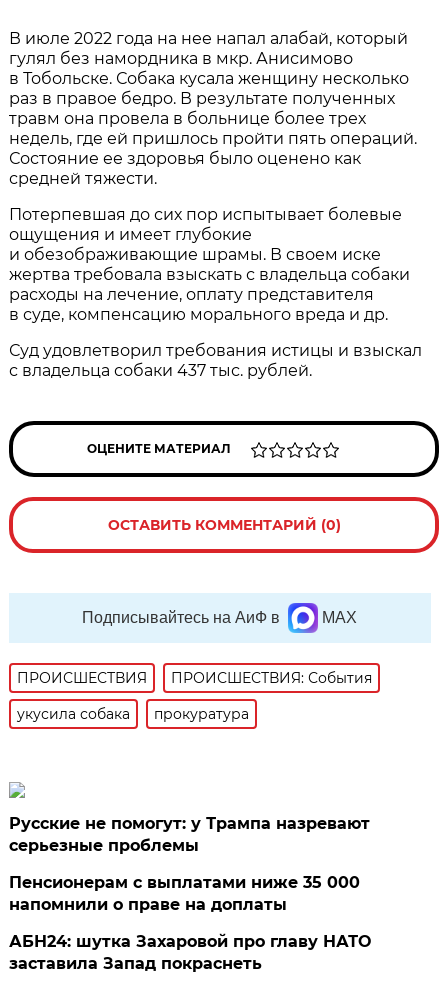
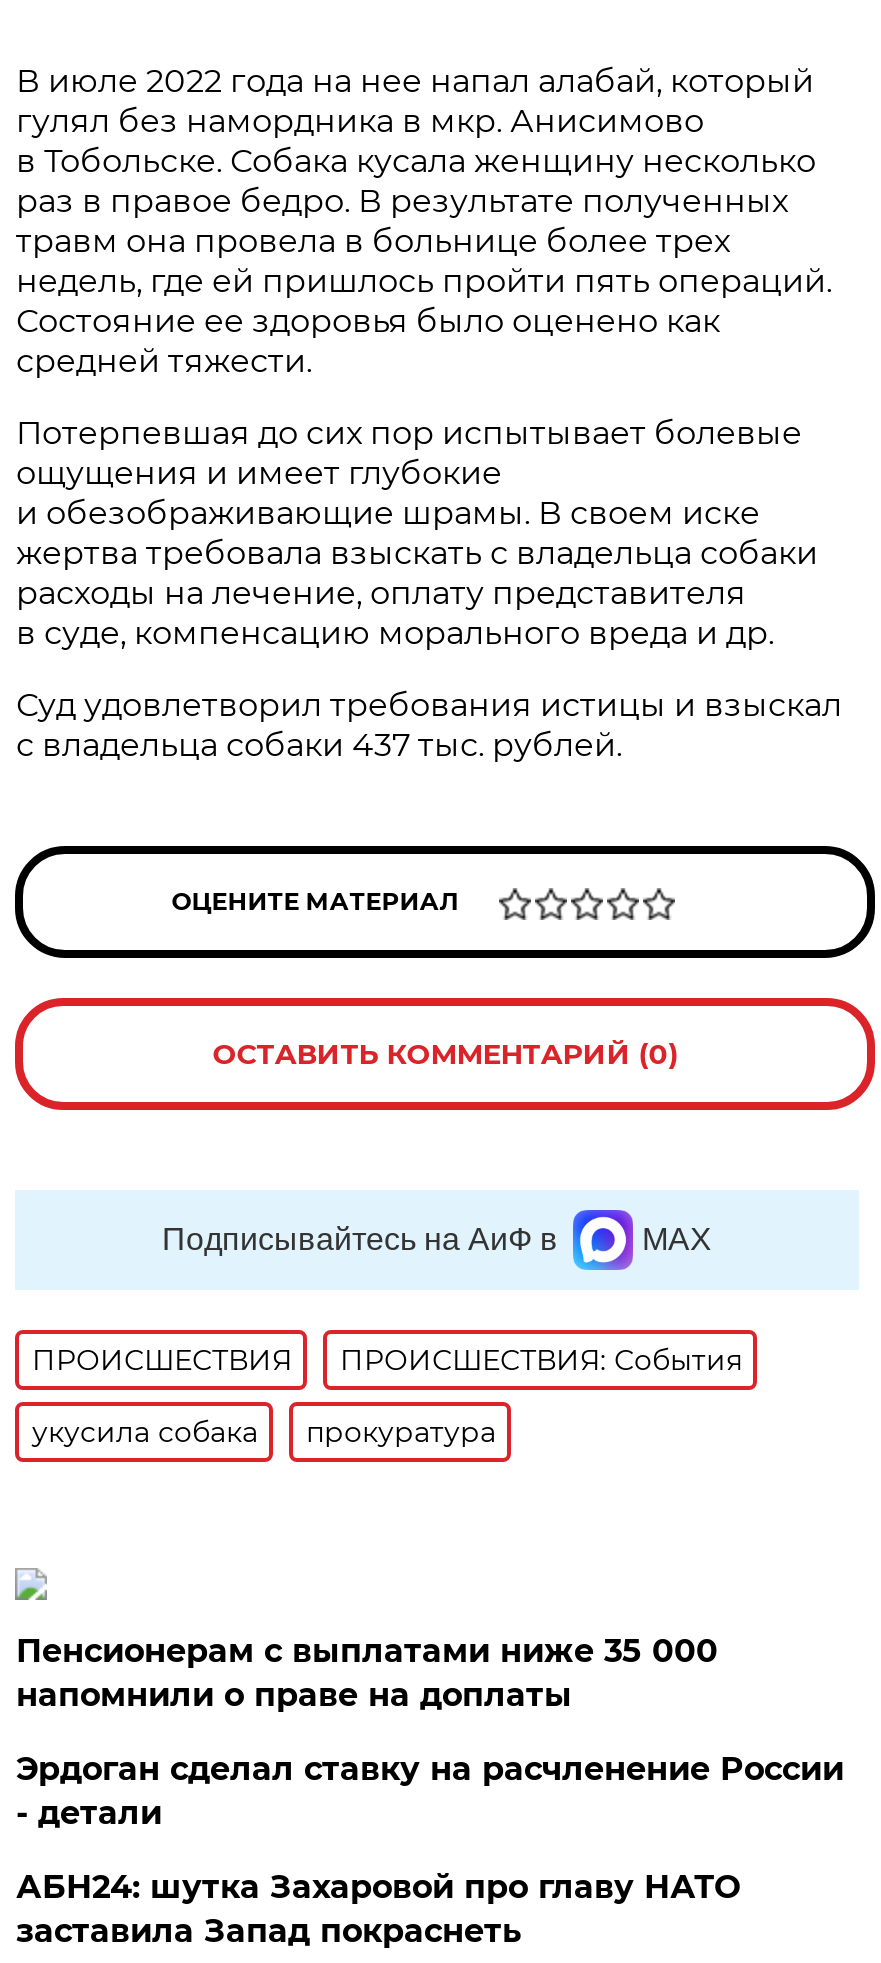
- Русские не помогут: у Трампа назревают
- серьезные проблемы

moved up: Пенсионерам с выплатами ниже 35 000 | напомнили о праве на доплаты

+ Эрдоган сделал ставку на расчленение России
+ - детали
